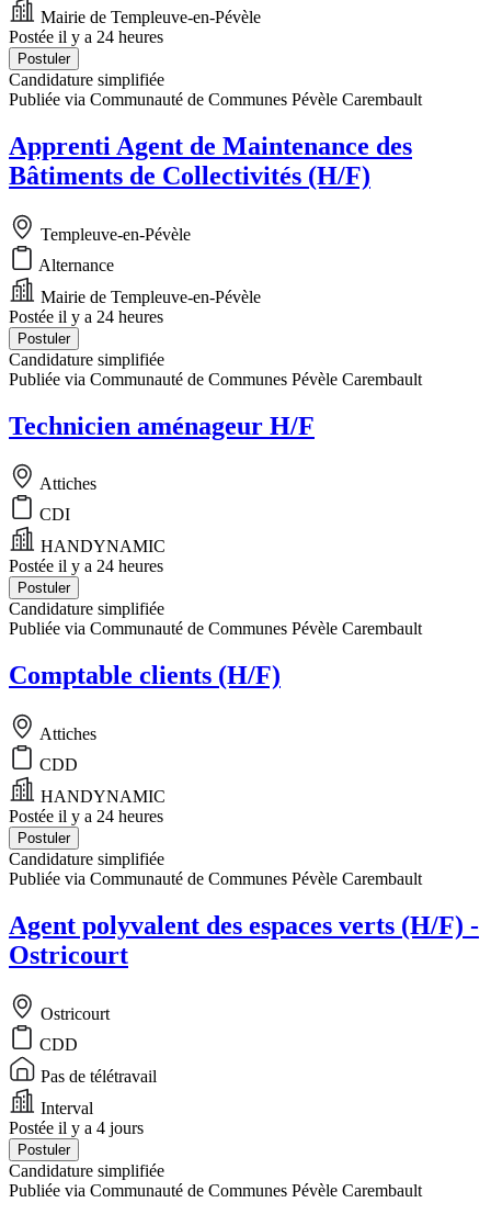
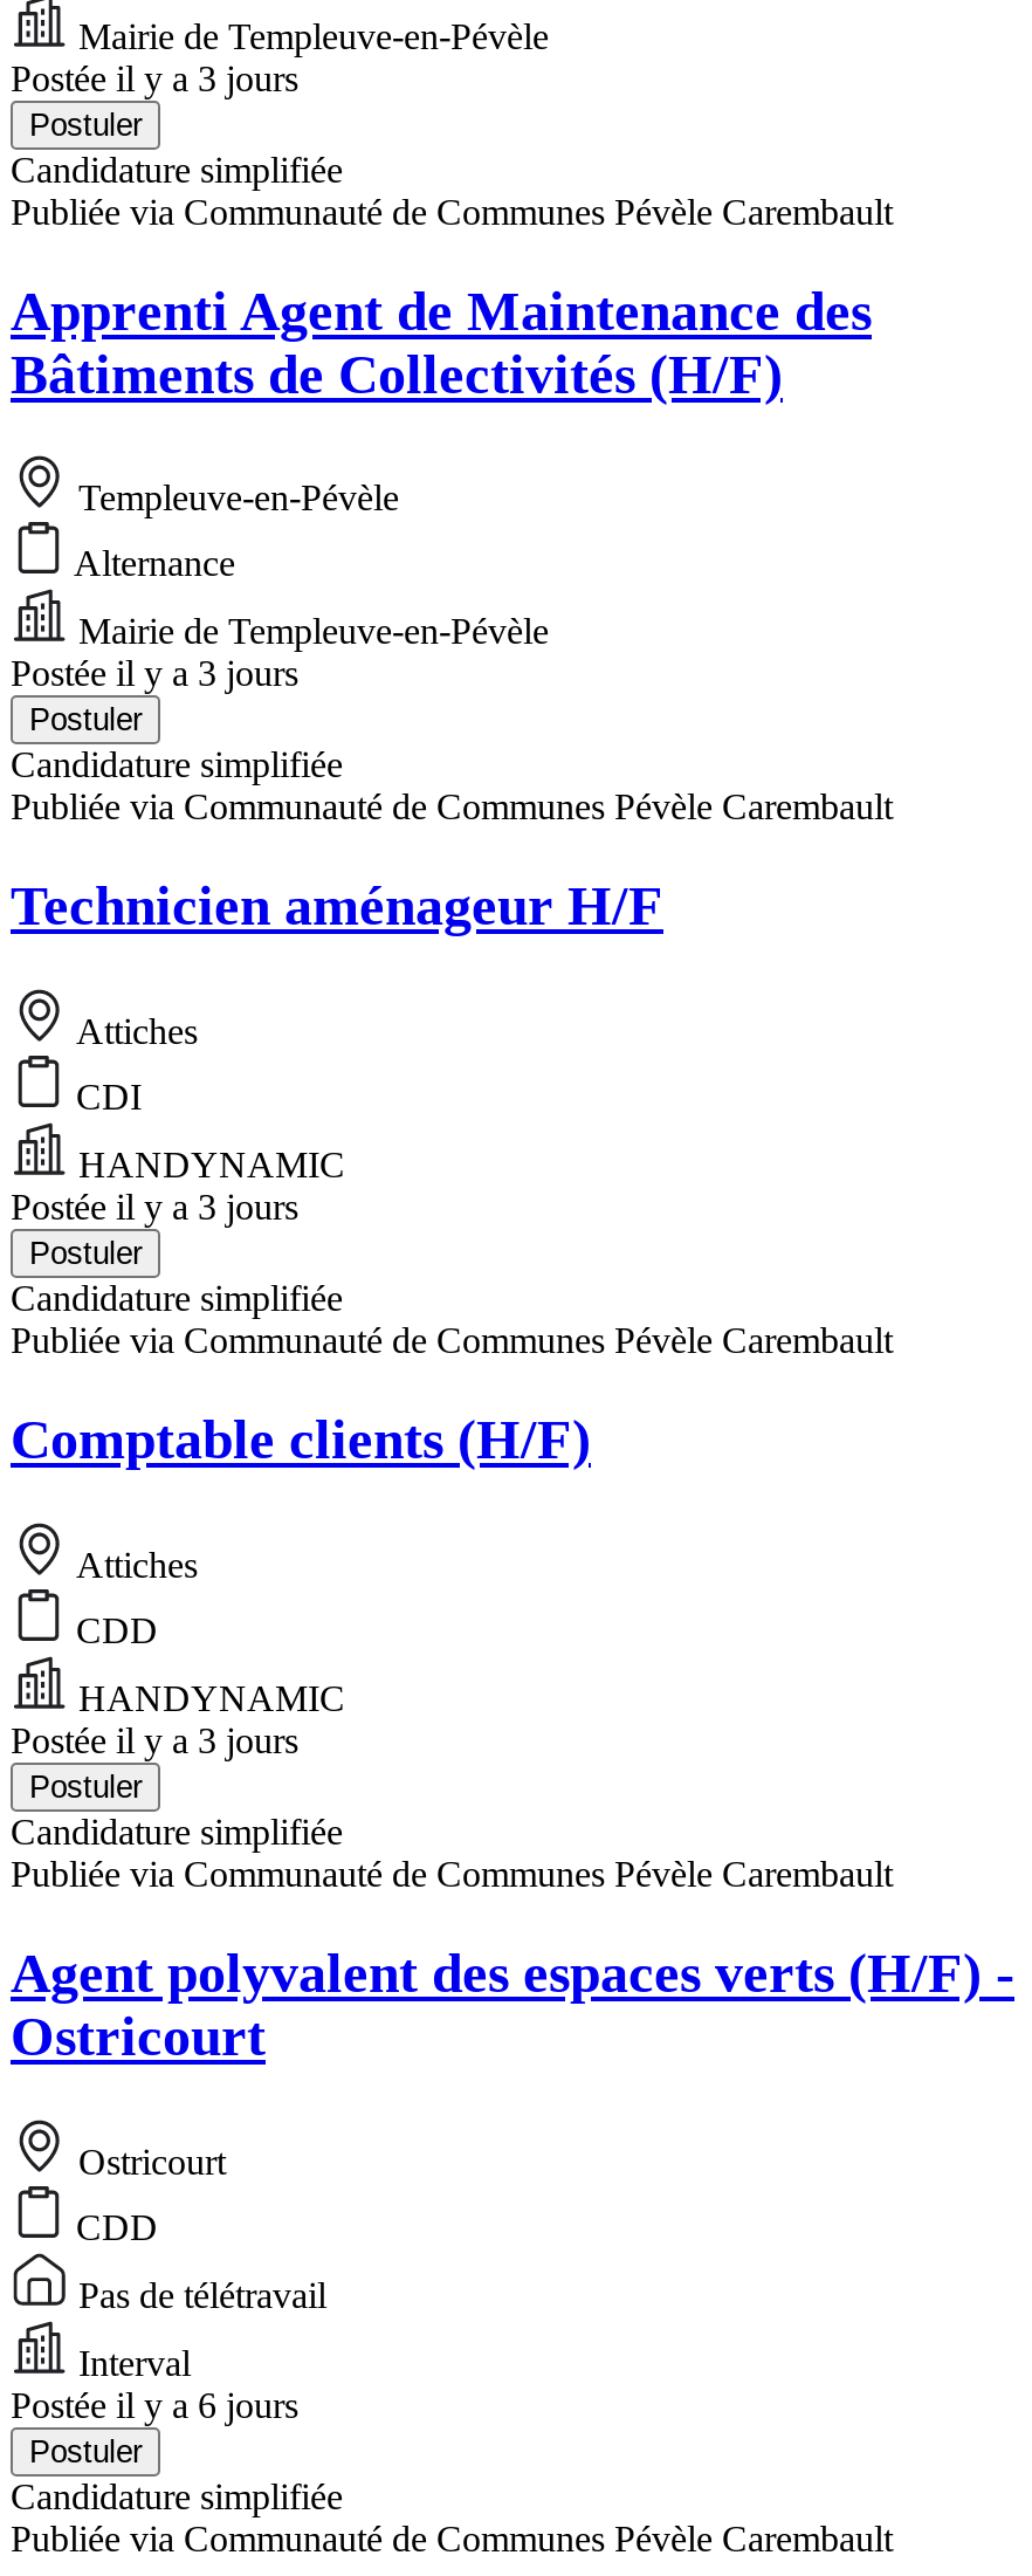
- Postée il y a 24 heures
+ Postée il y a 3 jours

- Postée il y a 24 heures
+ Postée il y a 3 jours

- Postée il y a 24 heures
+ Postée il y a 3 jours

- Postée il y a 24 heures
+ Postée il y a 3 jours

- Postée il y a 4 jours
+ Postée il y a 6 jours
